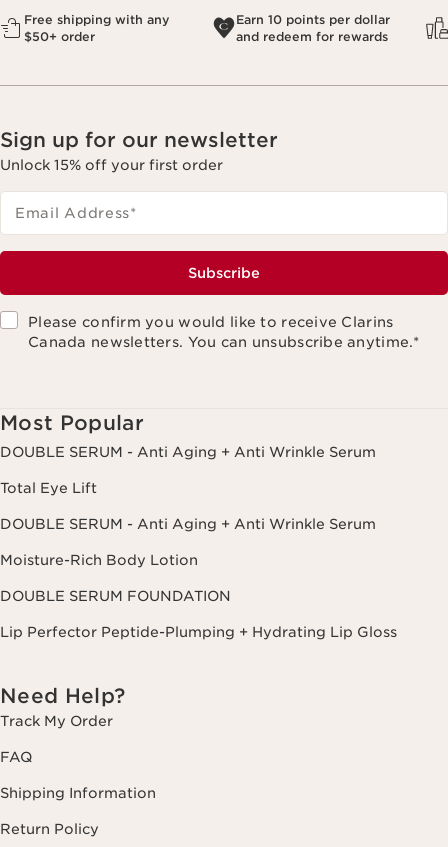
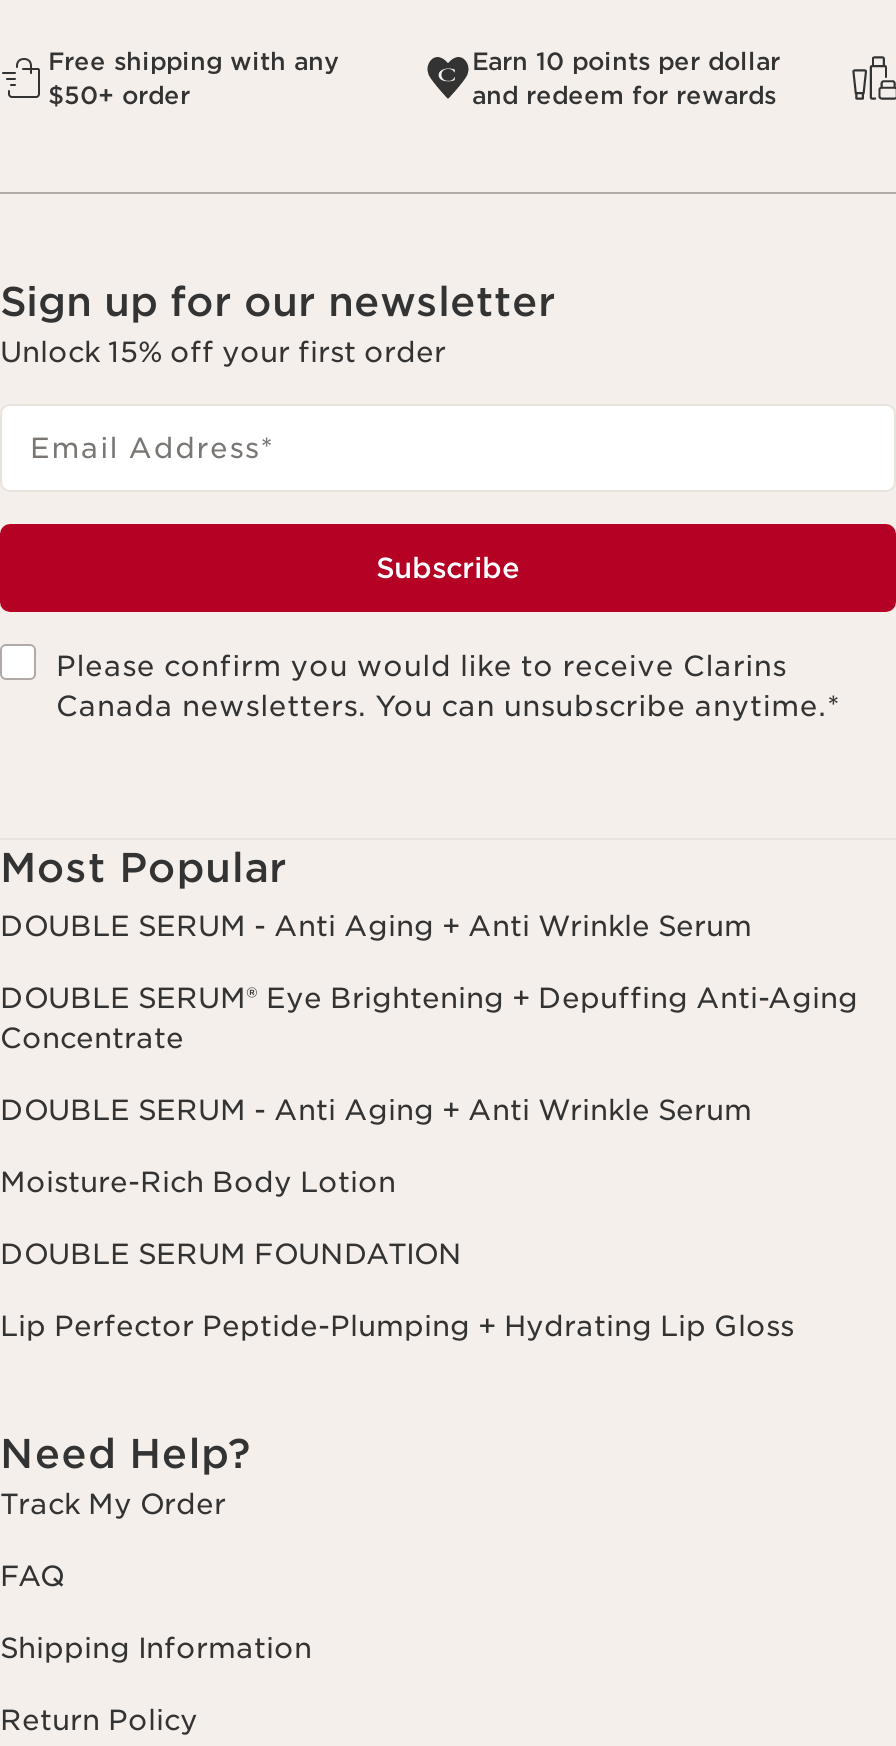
- Total Eye Lift
+ DOUBLE SERUM® Eye Brightening + Depuffing Anti-Aging
+ Concentrate
